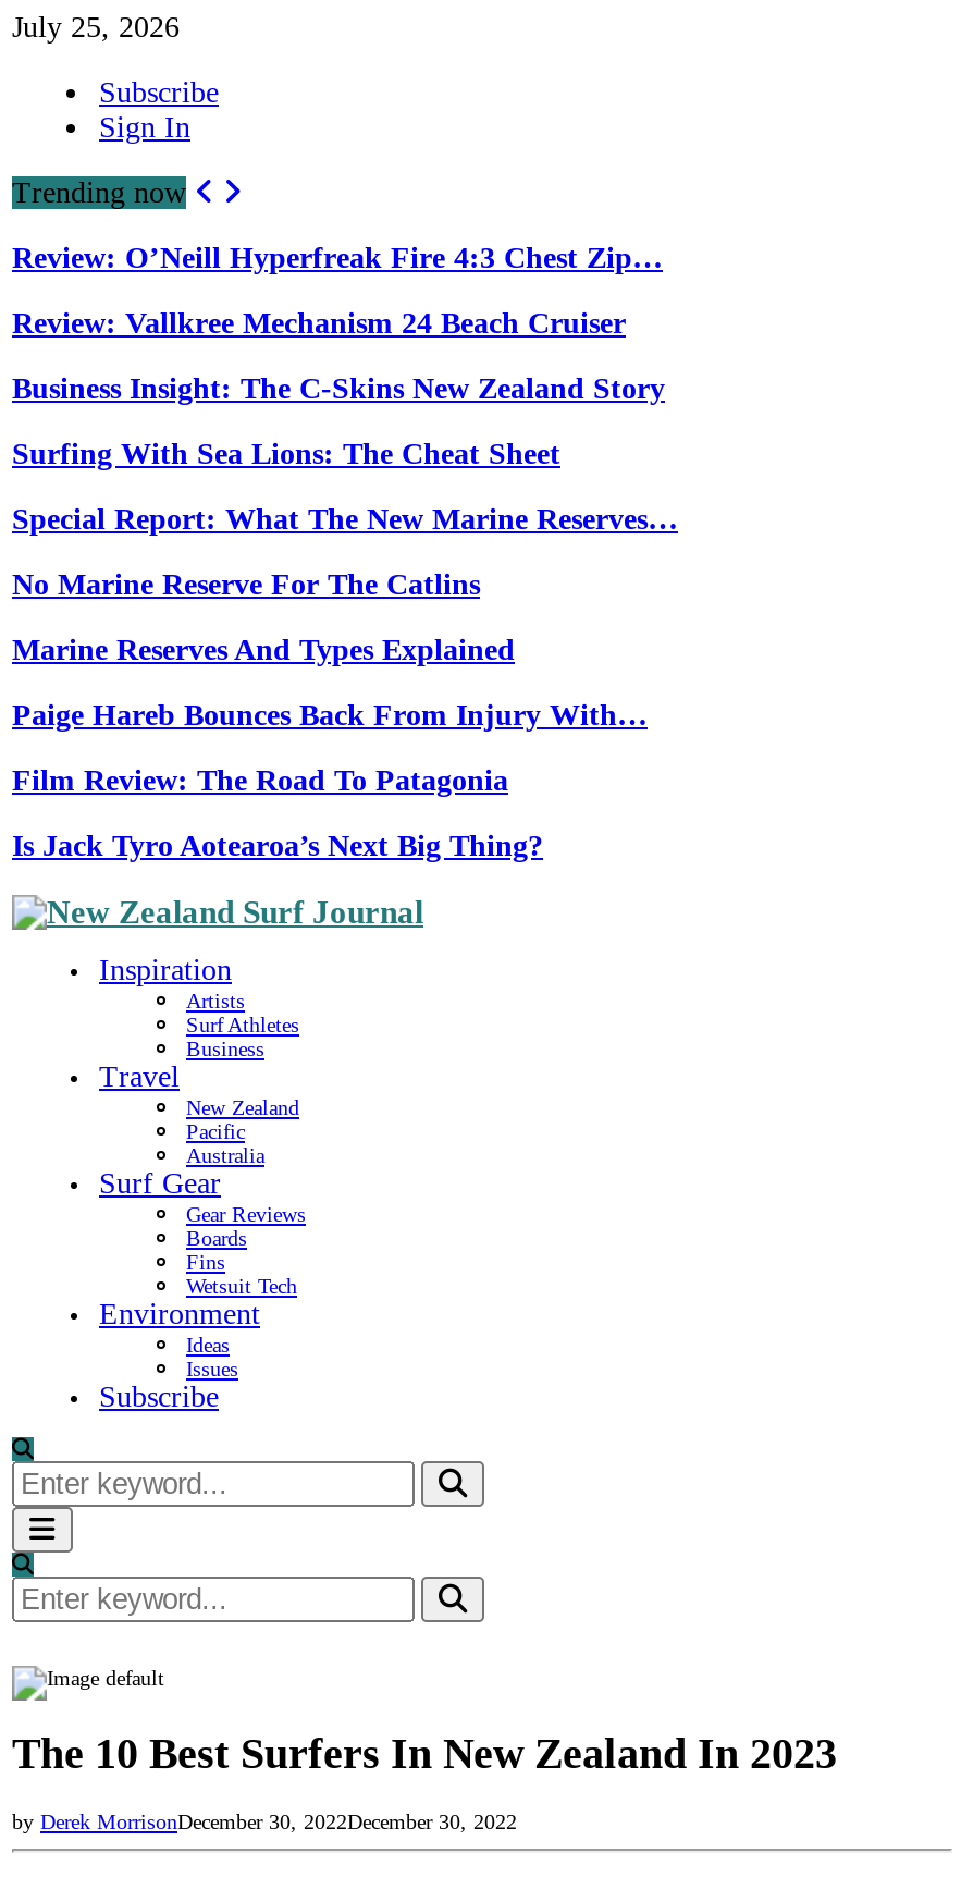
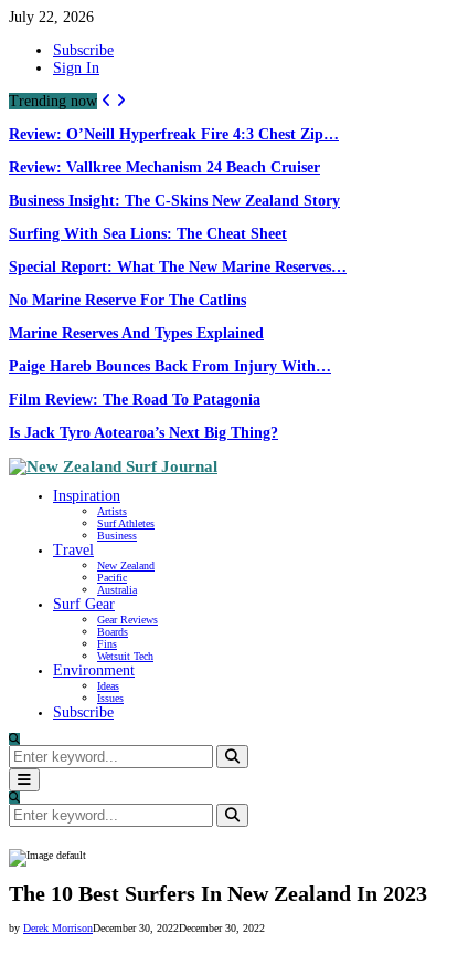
- July 25, 2026
+ July 22, 2026
